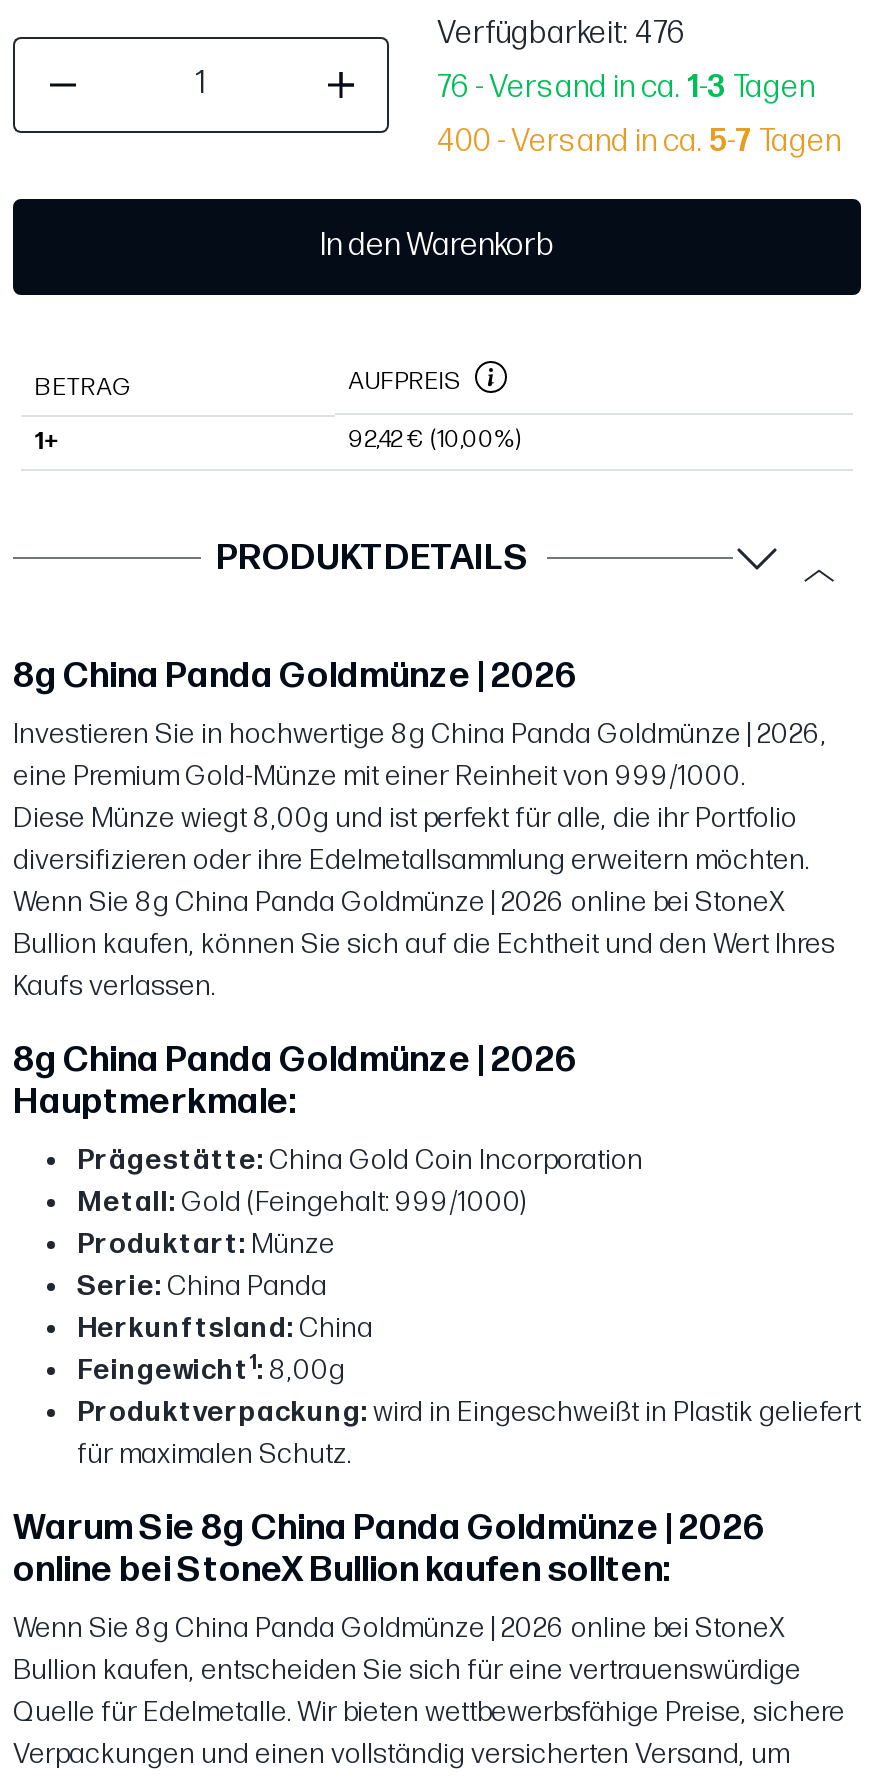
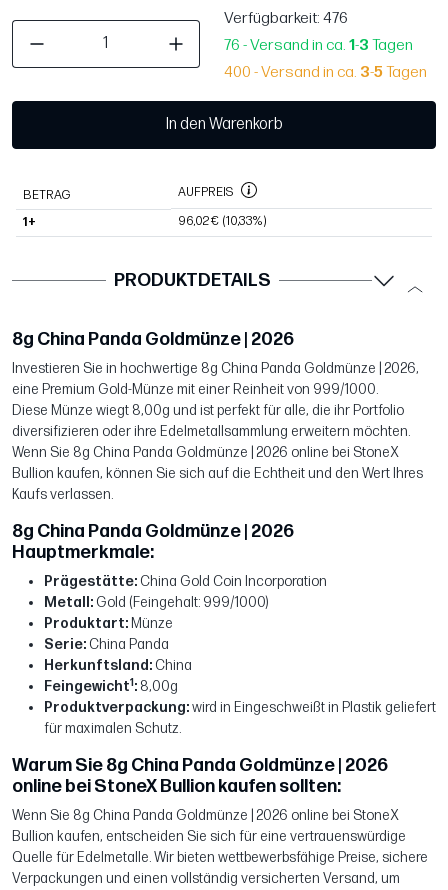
- 400 - Versand in ca. 5-7 Tagen
+ 400 - Versand in ca. 3-5 Tagen

- 92,42 € (10,00%)
+ 96,02 € (10,33%)
